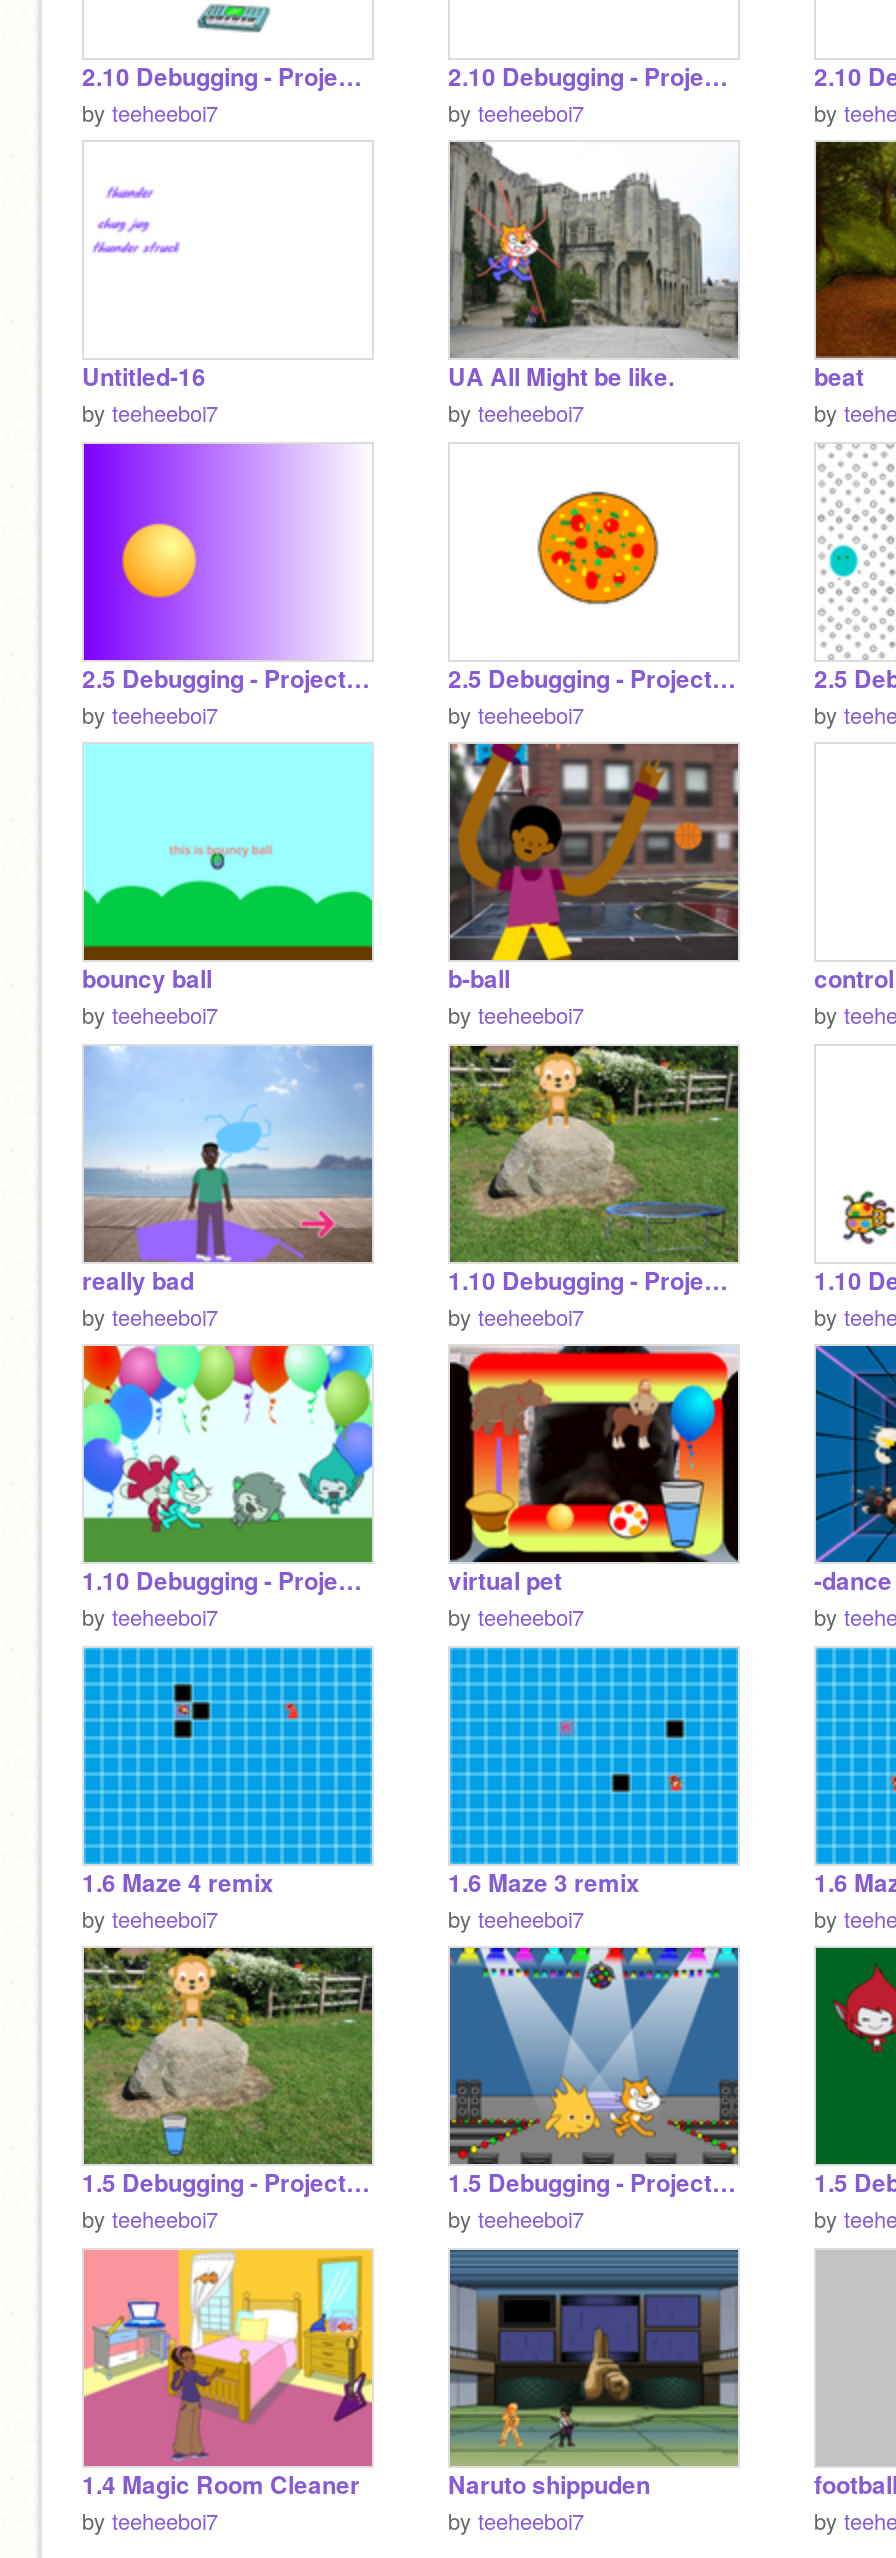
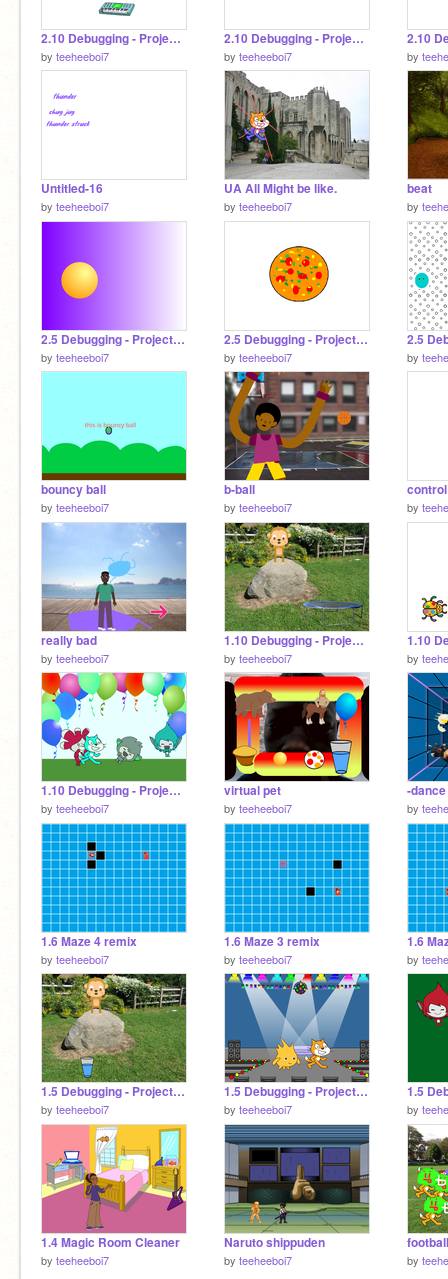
+ [image]
